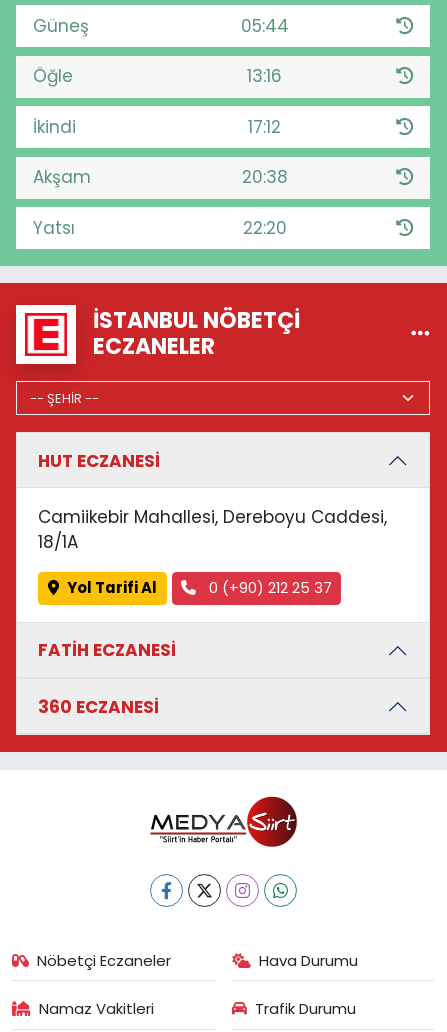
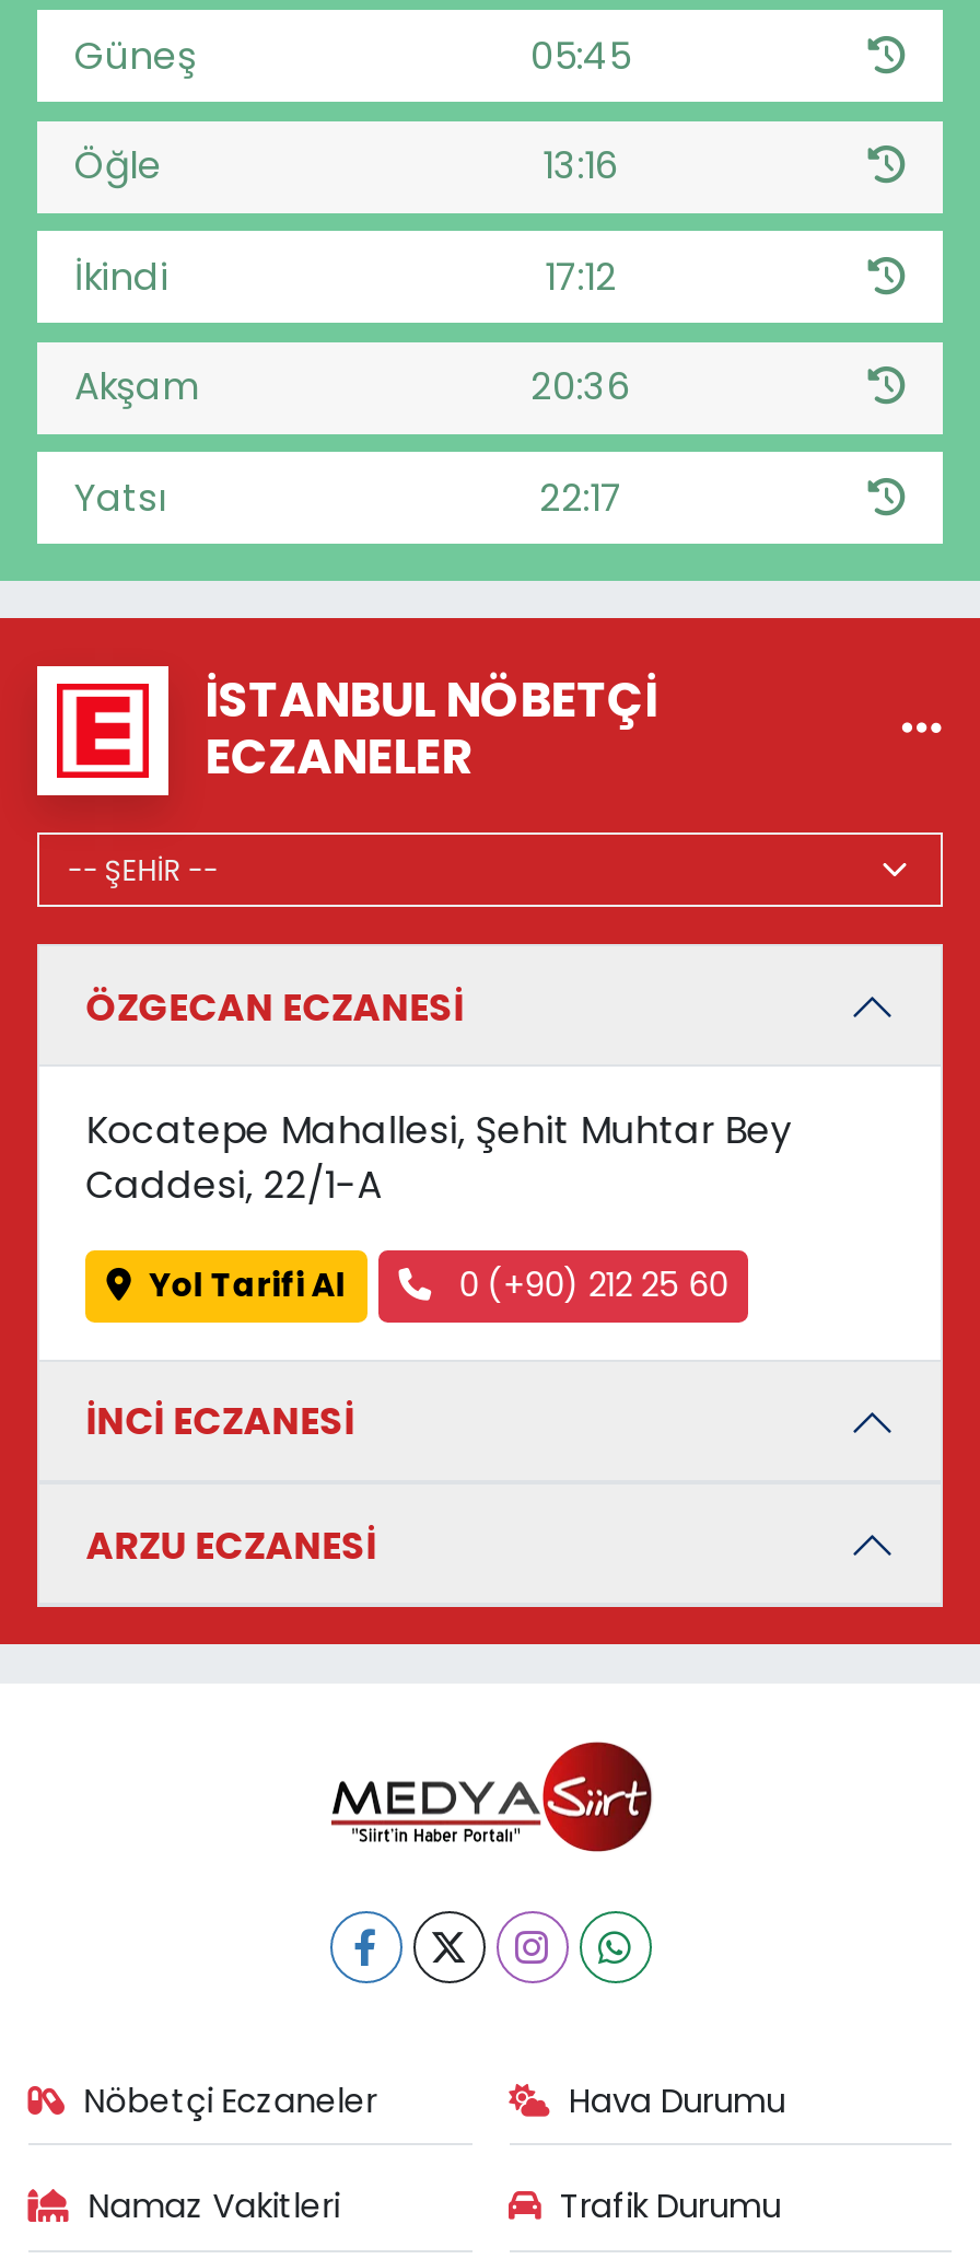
- 05:44
+ 05:45

- 20:38
+ 20:36

- 22:20
+ 22:17

- HUT ECZANESİ
+ ÖZGECAN ECZANESİ

- Camiikebir Mahallesi, Dereboyu Caddesi,
- 18/1A
+ Kocatepe Mahallesi, Şehit Muhtar Bey
+ Caddesi, 22/1-A

- 0 (+90) 212 25 37
+ 0 (+90) 212 25 60

- FATİH ECZANESİ
+ İNCİ ECZANESİ

- 360 ECZANESİ
+ ARZU ECZANESİ
